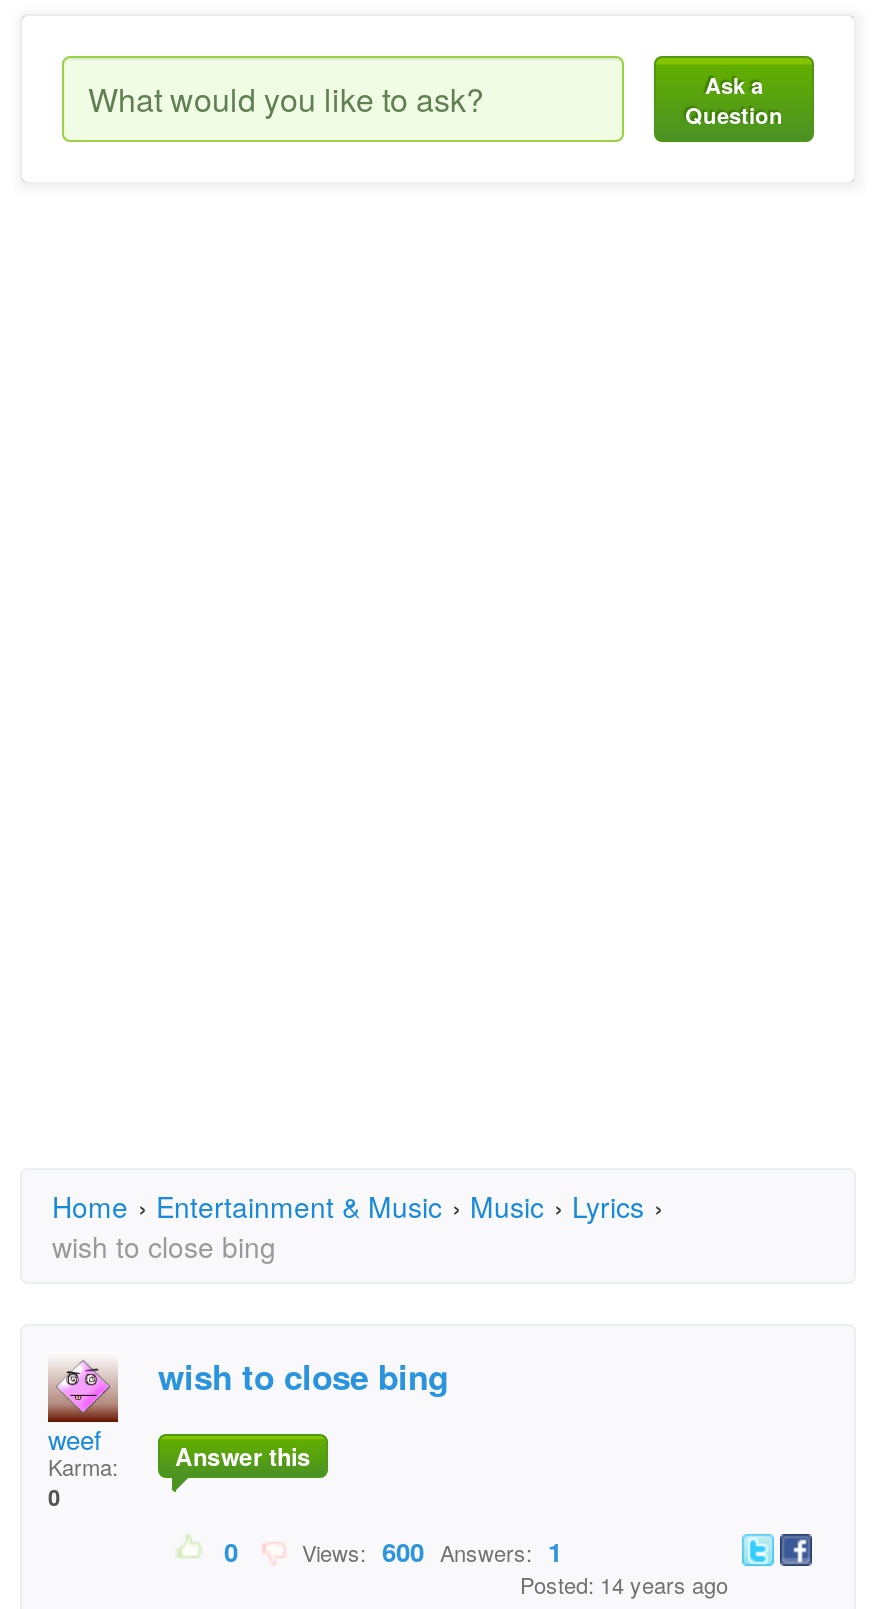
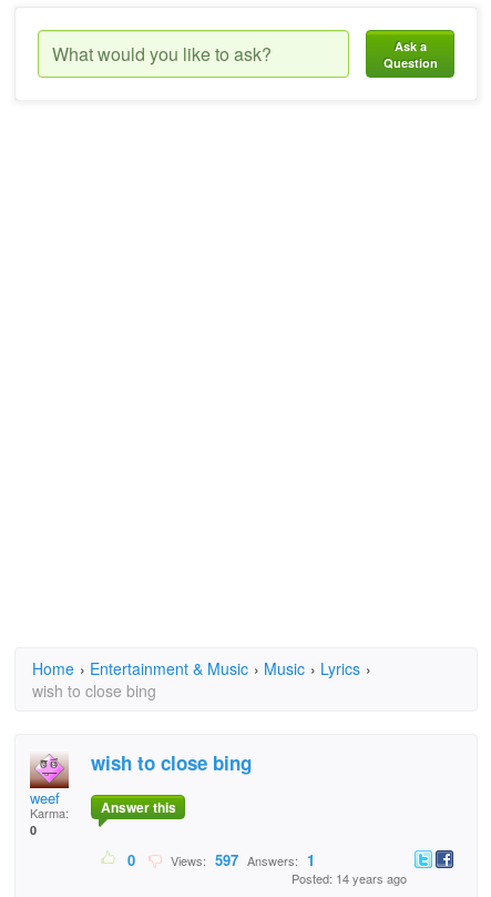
- Views: 600 Answers: 1
+ Views: 597 Answers: 1
